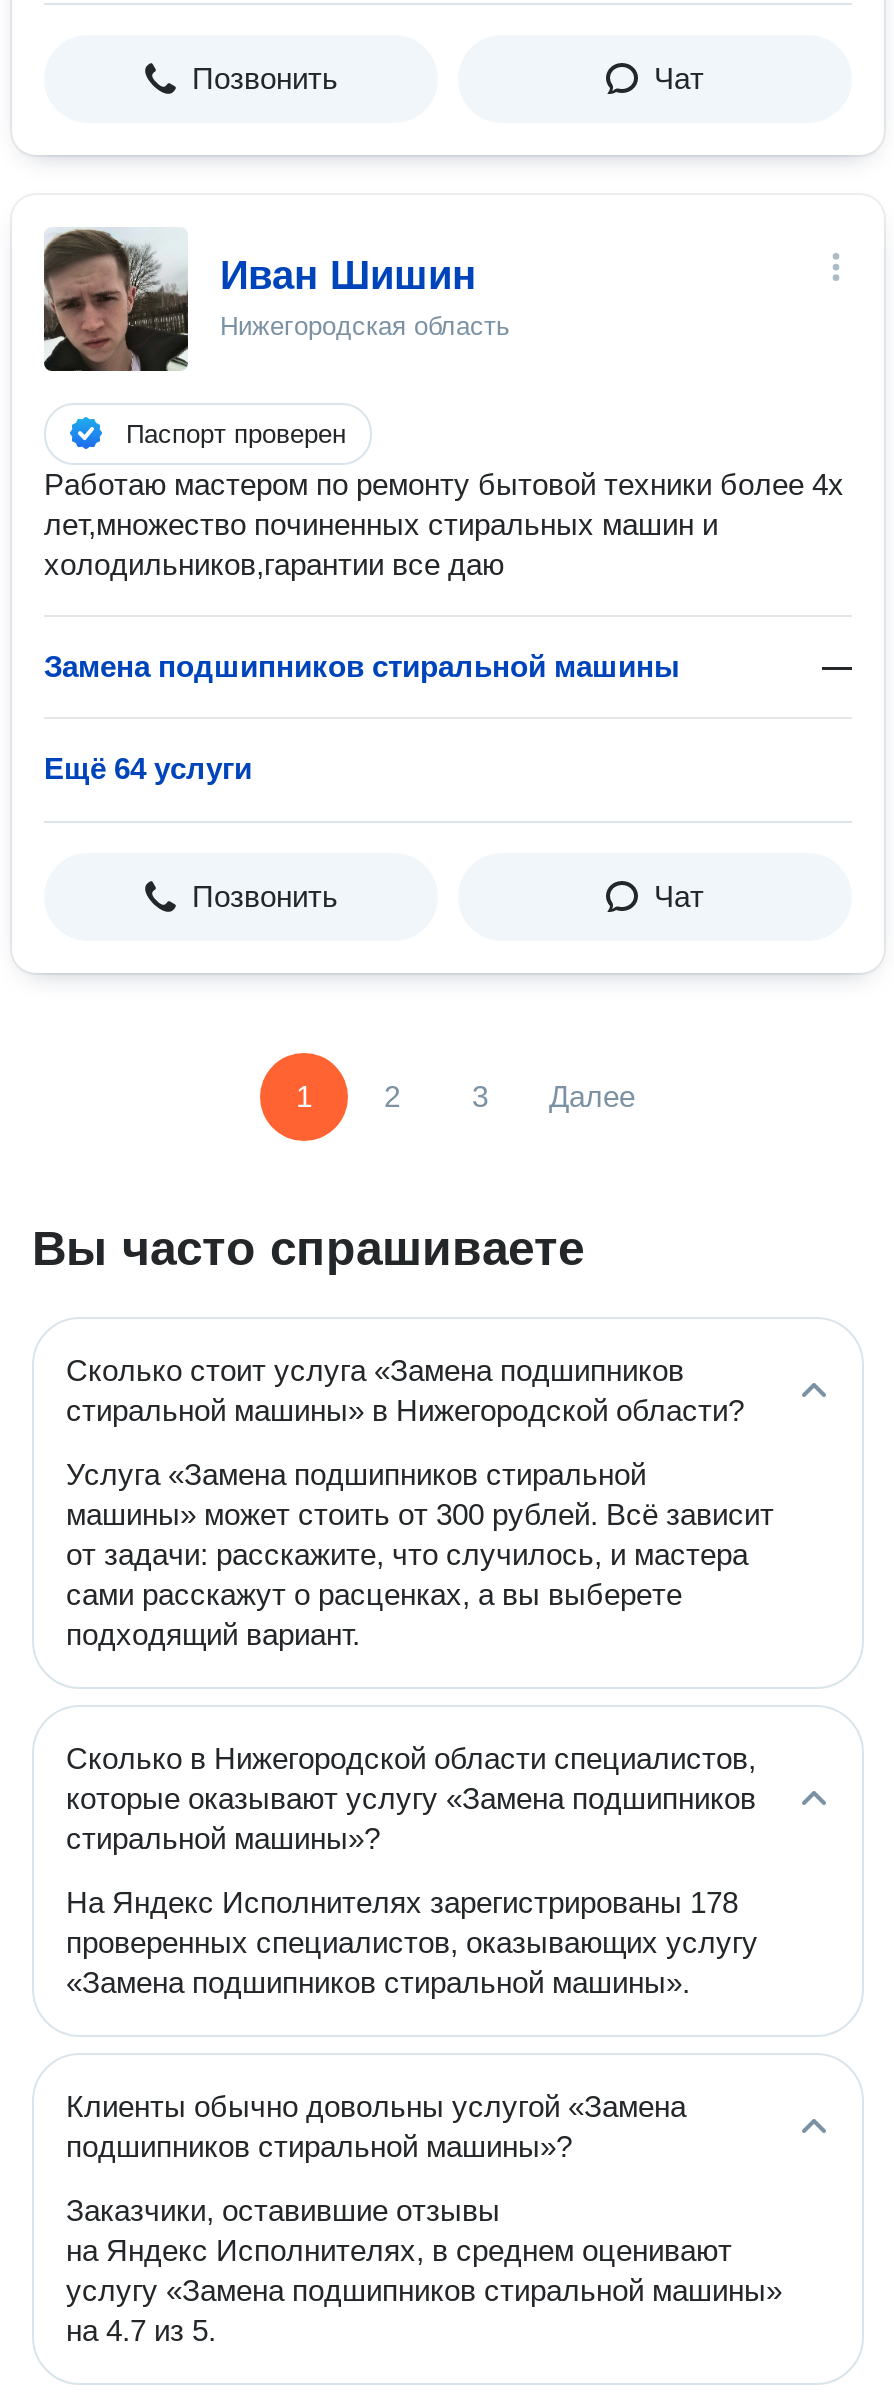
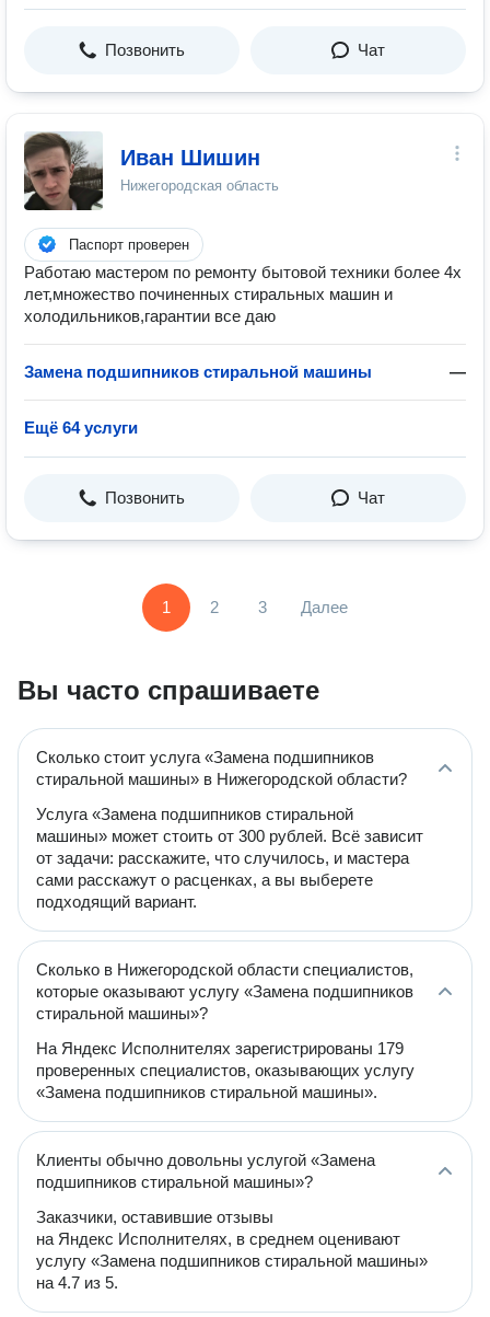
- На Яндекс Исполнителях зарегистрированы 178
+ На Яндекс Исполнителях зарегистрированы 179
